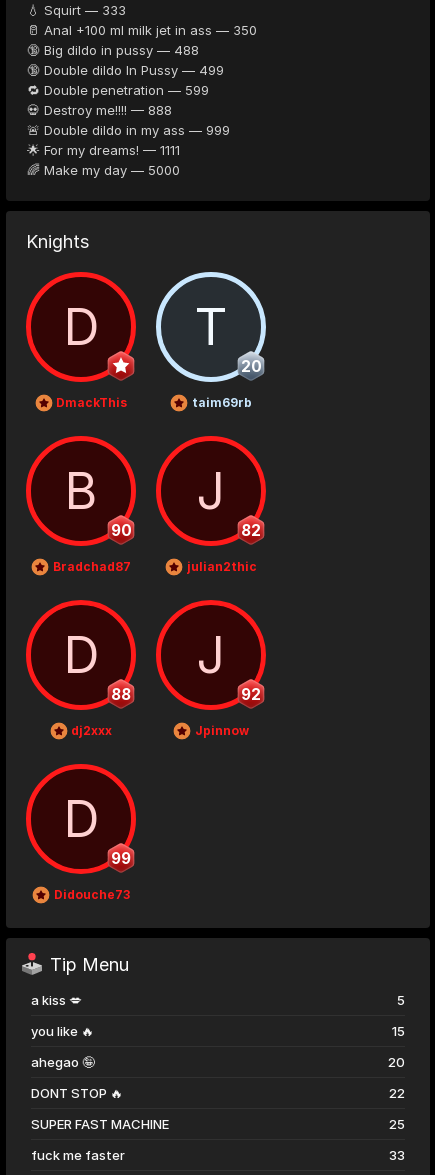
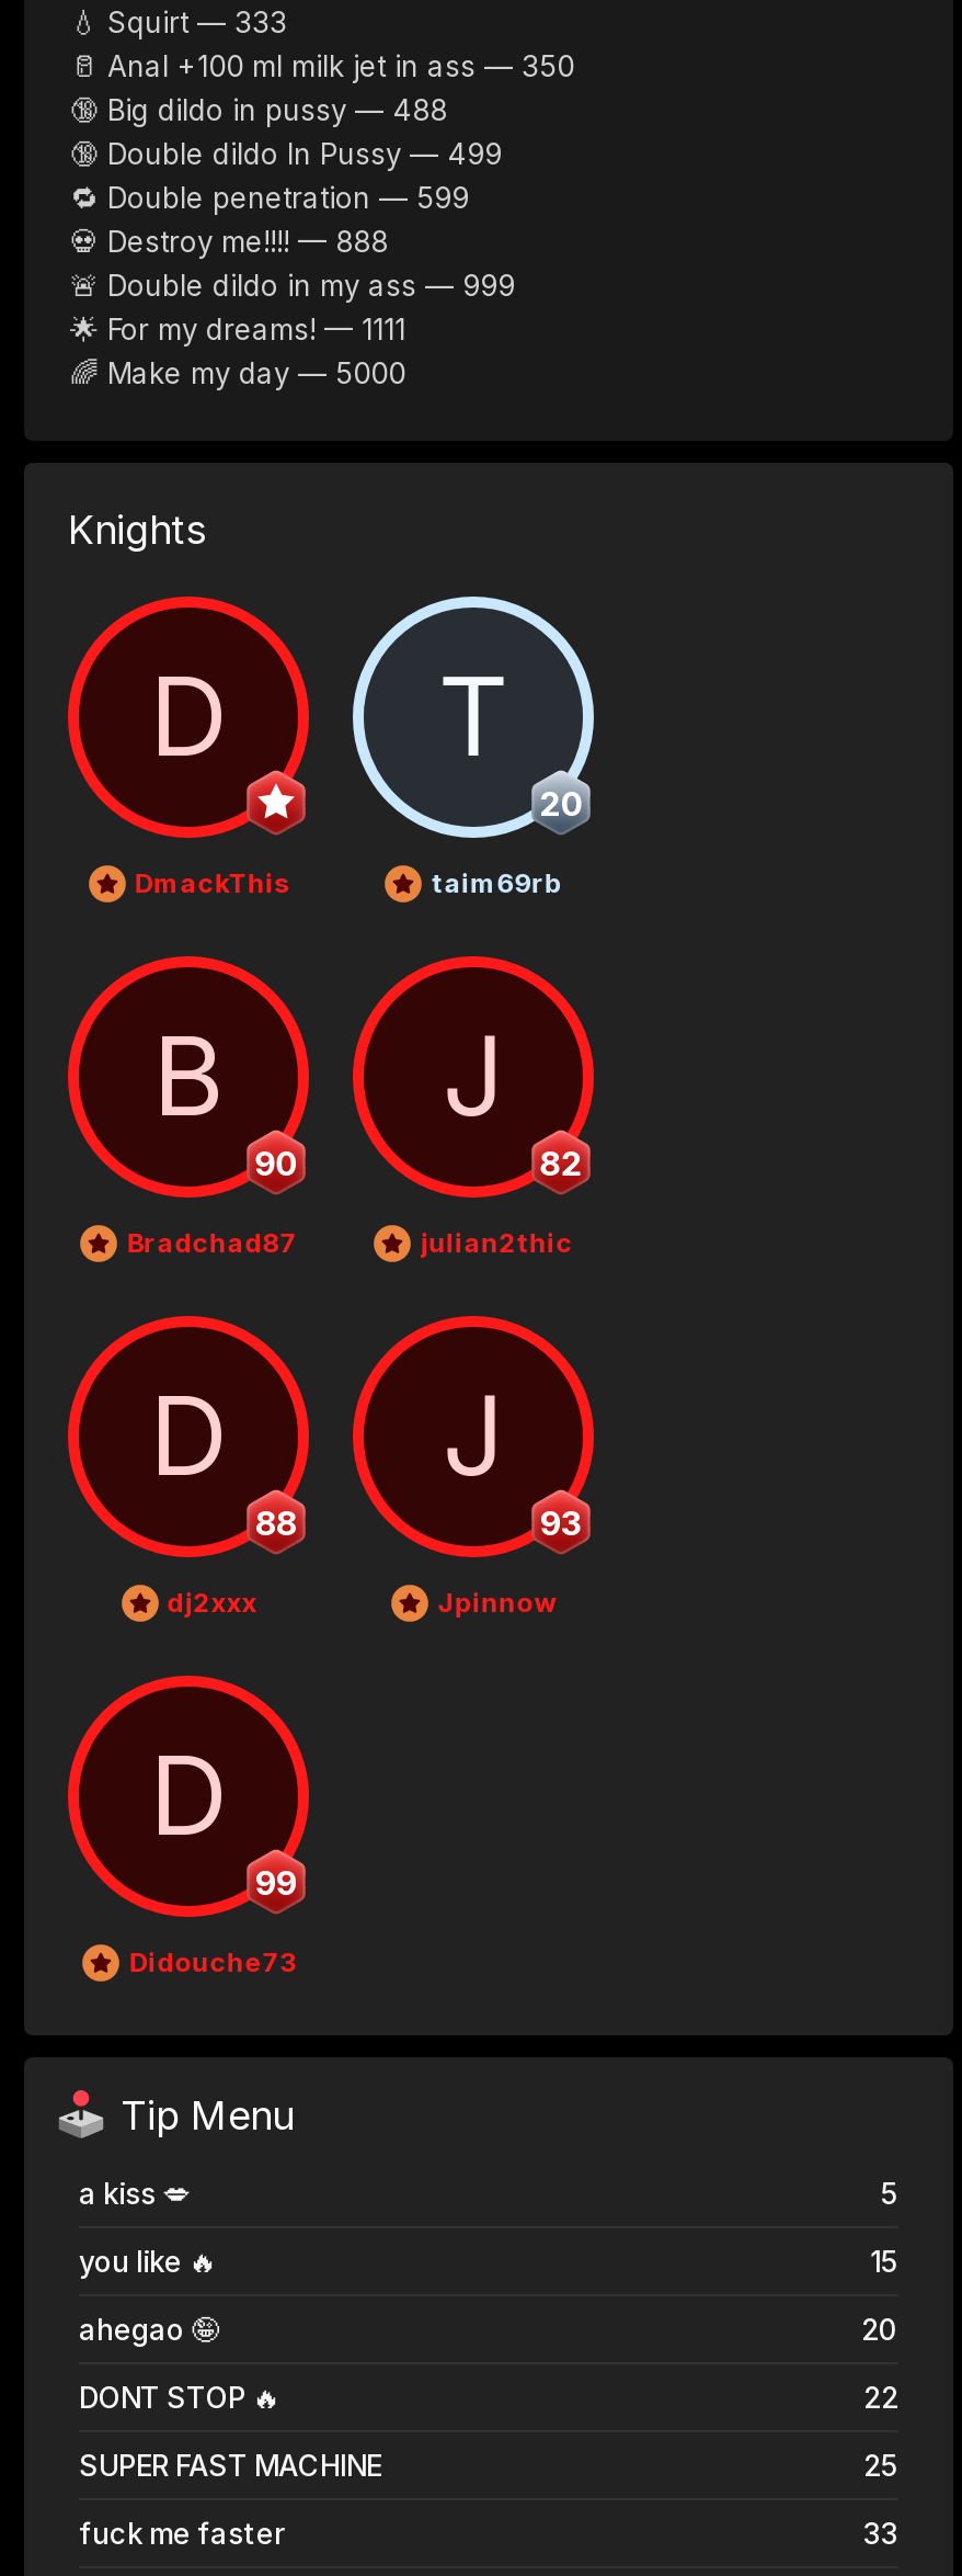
- 92
+ 93
